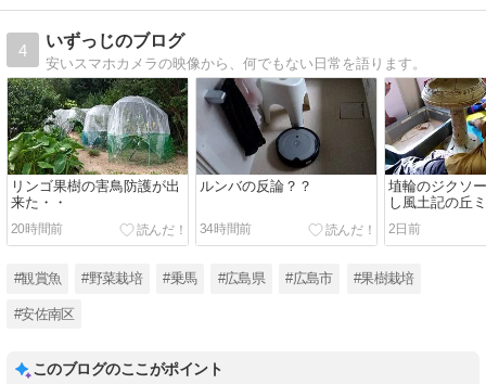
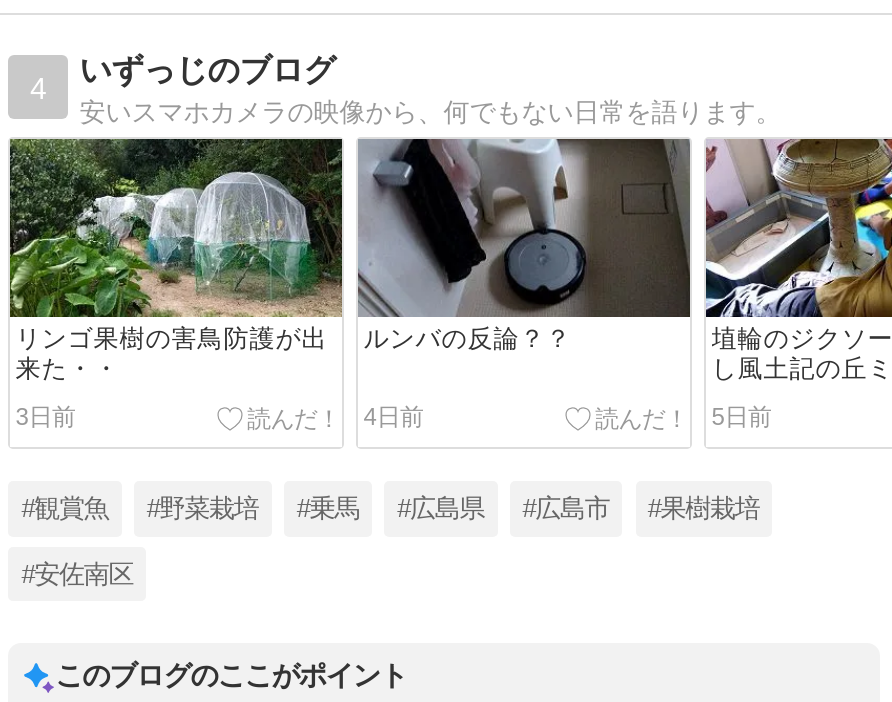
- 20時間前
+ 3日前

- 34時間前
+ 4日前

- 2日前
+ 5日前
